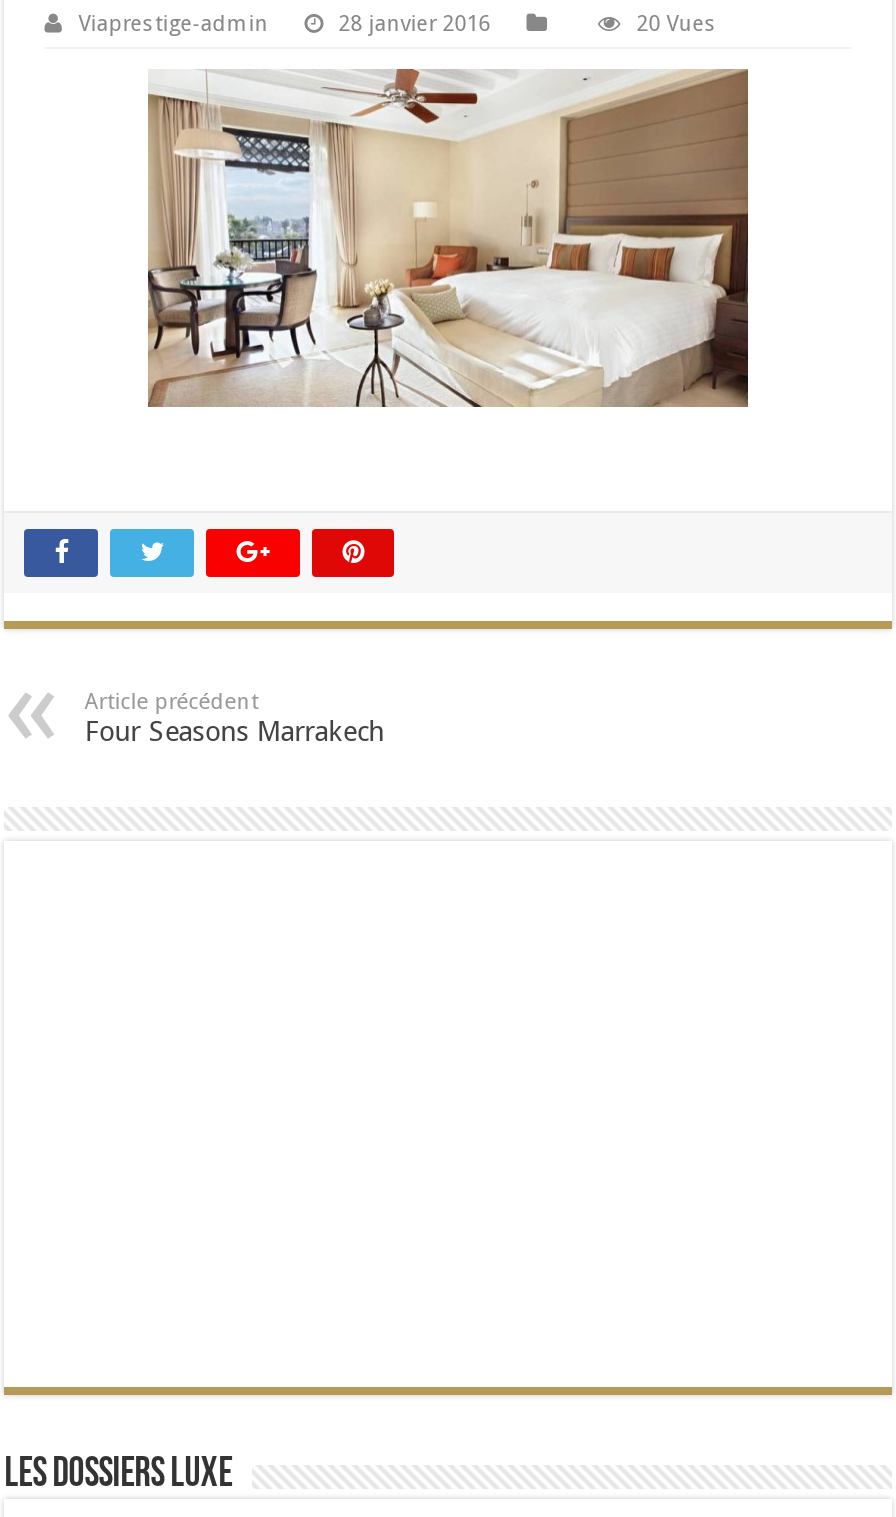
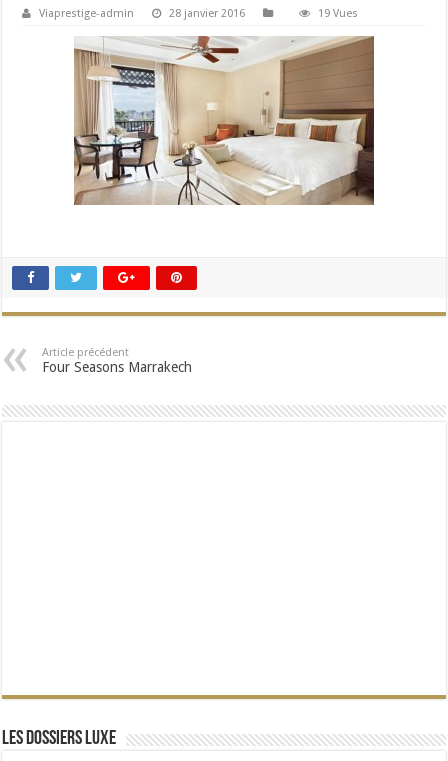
- 20 Vues
+ 19 Vues
